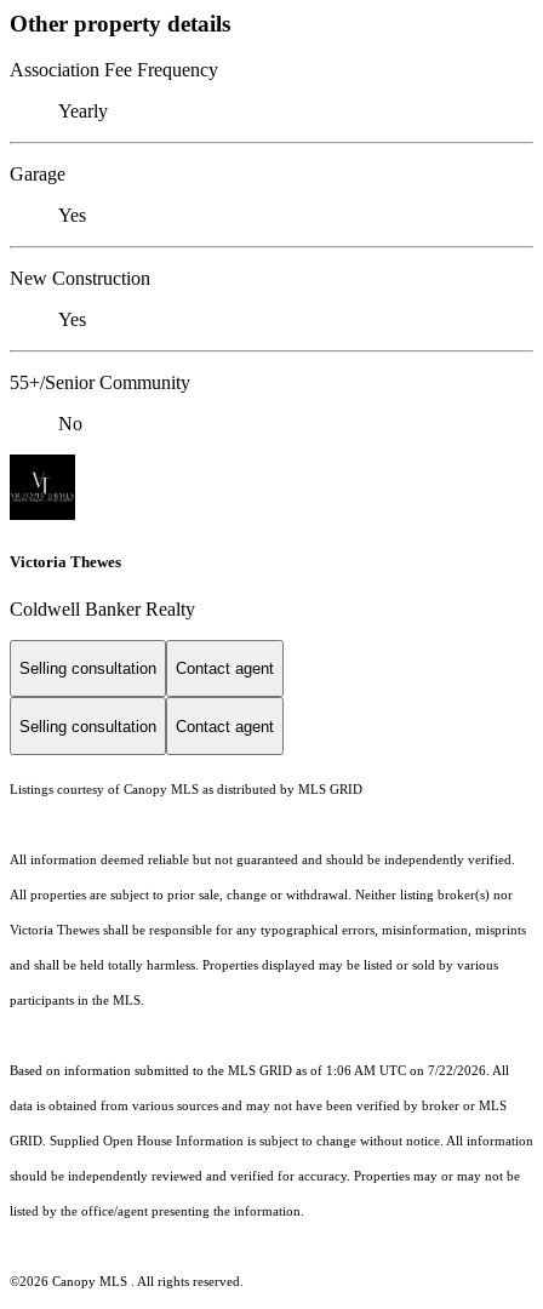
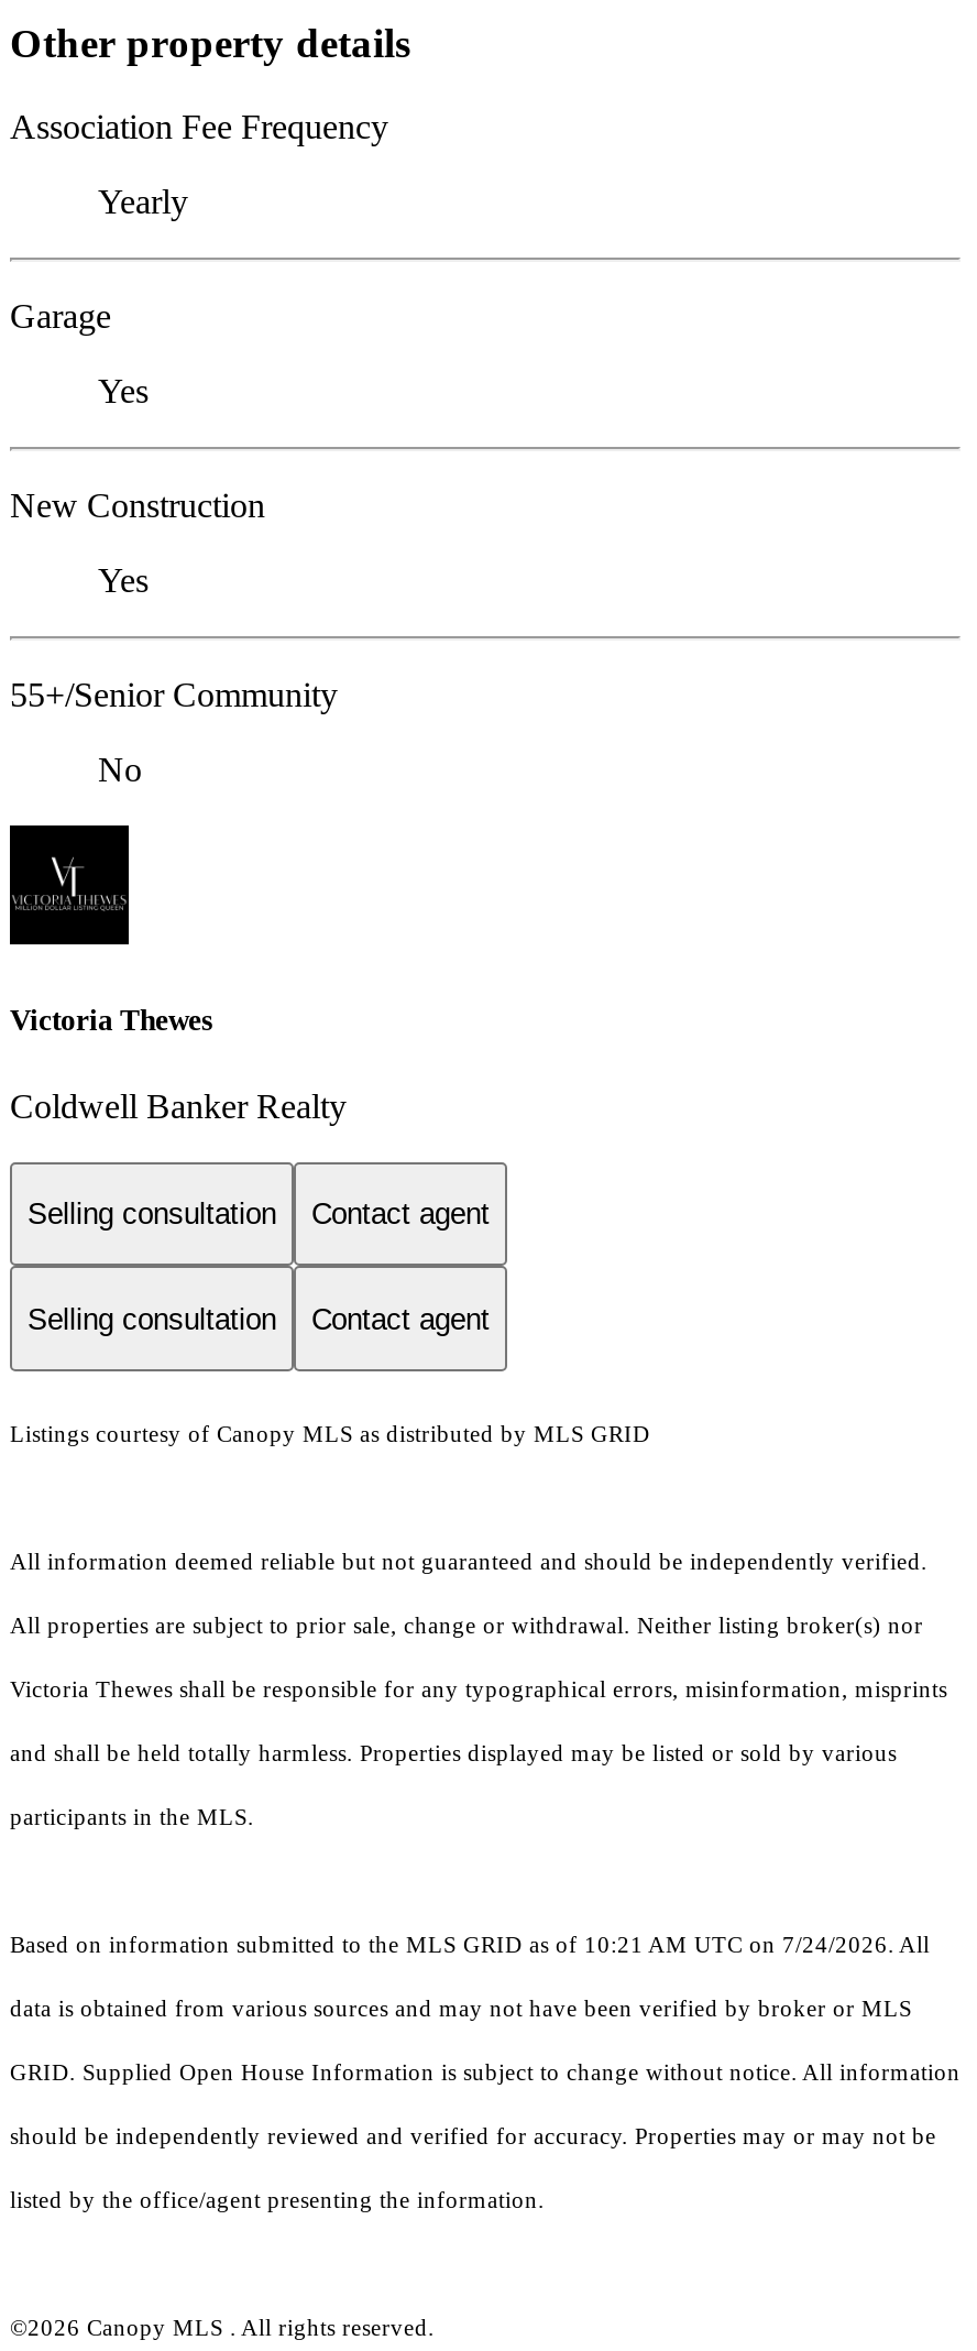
- Based on information submitted to the MLS GRID as of 1:06 AM UTC on 7/22/2026. All
+ Based on information submitted to the MLS GRID as of 10:21 AM UTC on 7/24/2026. All
